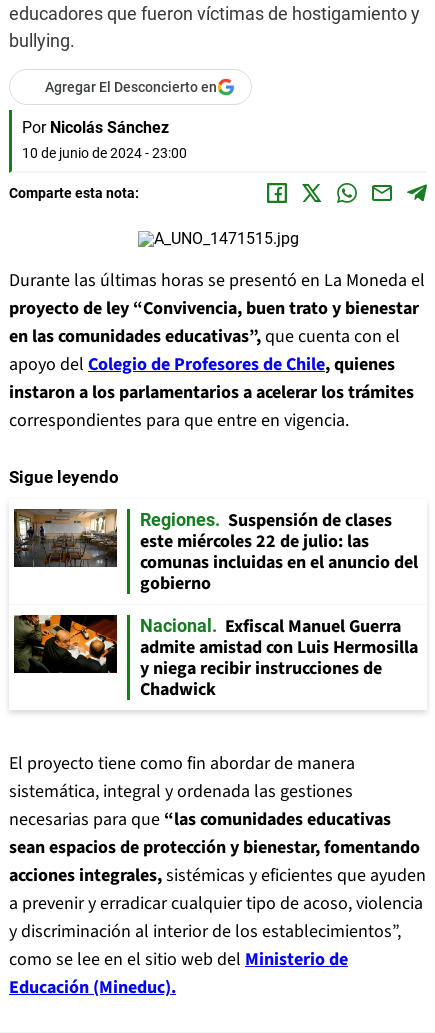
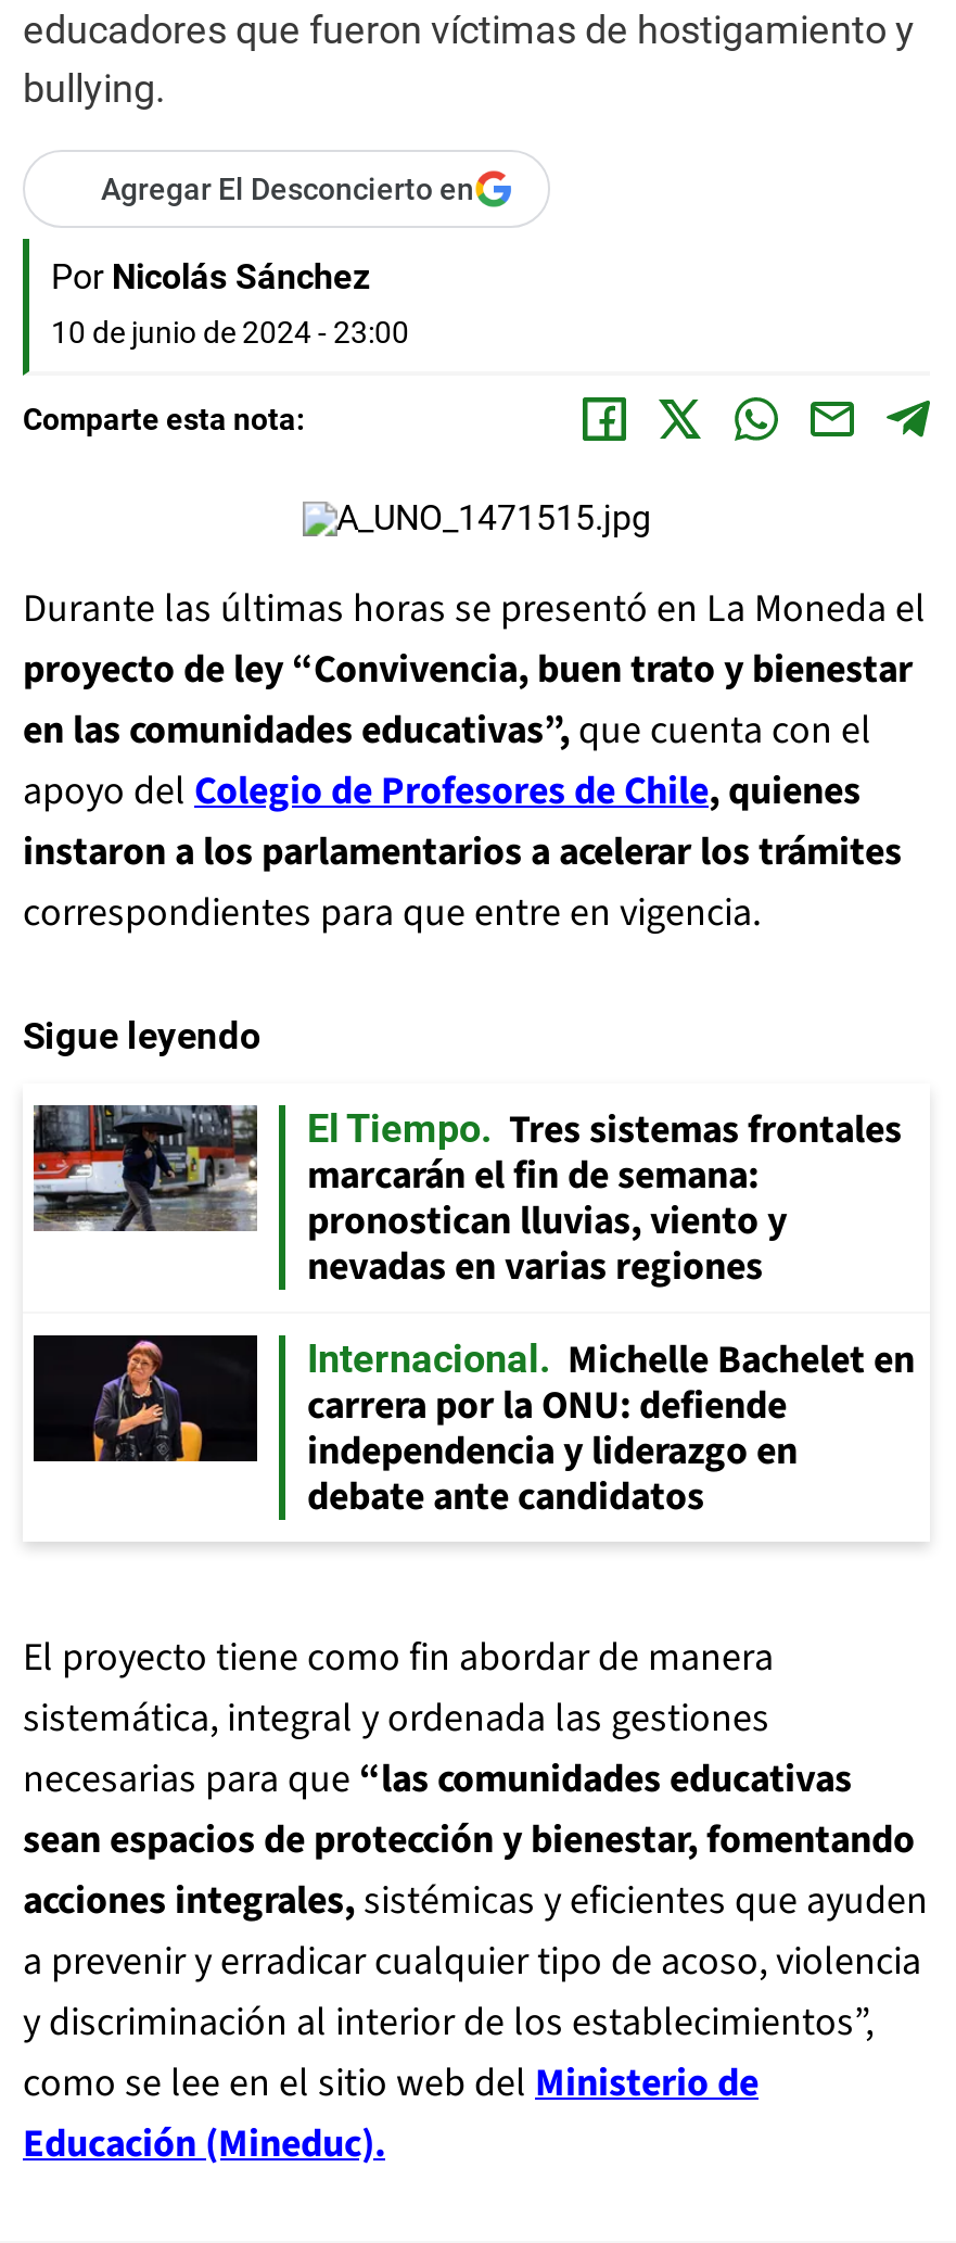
- [image]
- Regiones
- Suspensión de clases
- este miércoles 22 de julio: las
- comunas incluidas en el anuncio del
- gobierno
+ [image]
+ El Tiempo
+ Tres sistemas frontales
+ marcarán el fin de semana:
+ pronostican lluvias, viento y
+ nevadas en varias regiones

- [image]
- Nacional
- Exfiscal Manuel Guerra
- admite amistad con Luis Hermosilla
- y niega recibir instrucciones de
- Chadwick
+ [image]
+ Internacional
+ Michelle Bachelet en
+ carrera por la ONU: defiende
+ independencia y liderazgo en
+ debate ante candidatos
